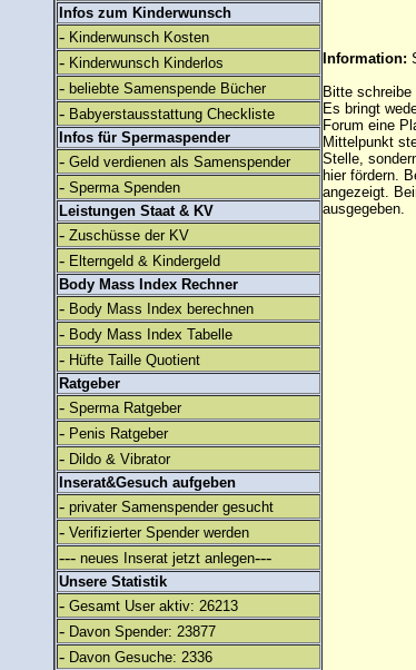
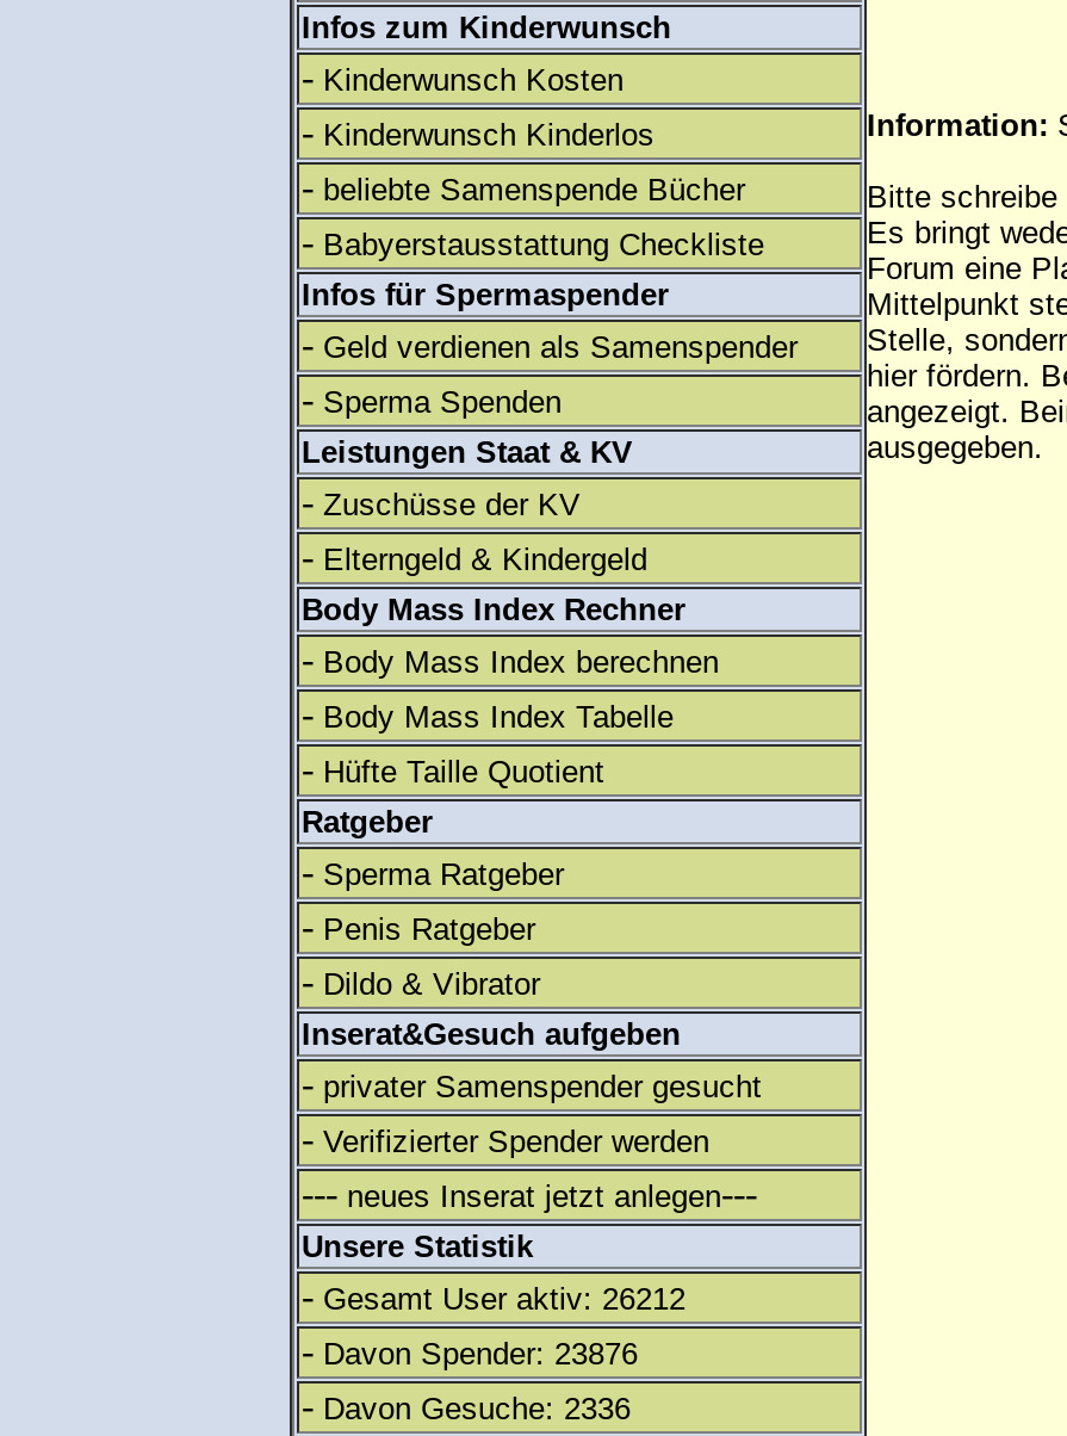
- - Gesamt User aktiv: 26213
+ - Gesamt User aktiv: 26212

- - Davon Spender: 23877
+ - Davon Spender: 23876
